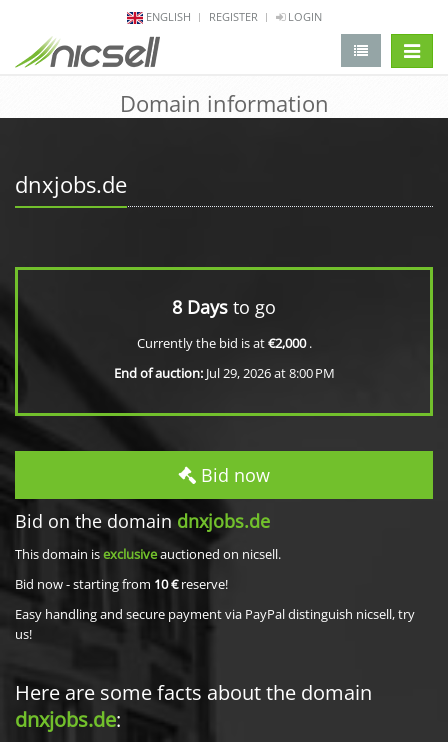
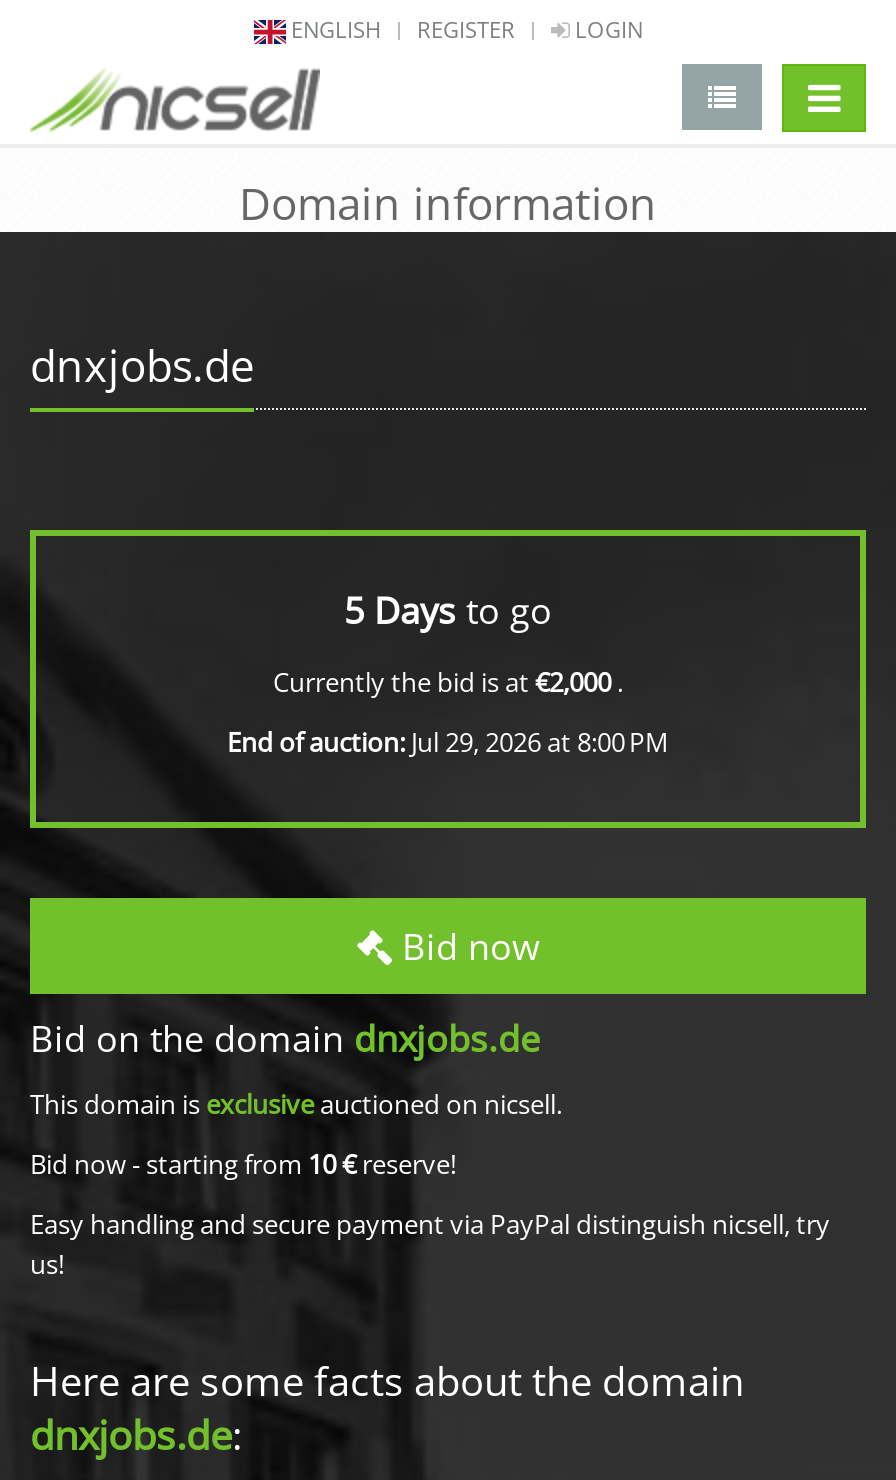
- 8 Days to go
+ 5 Days to go
